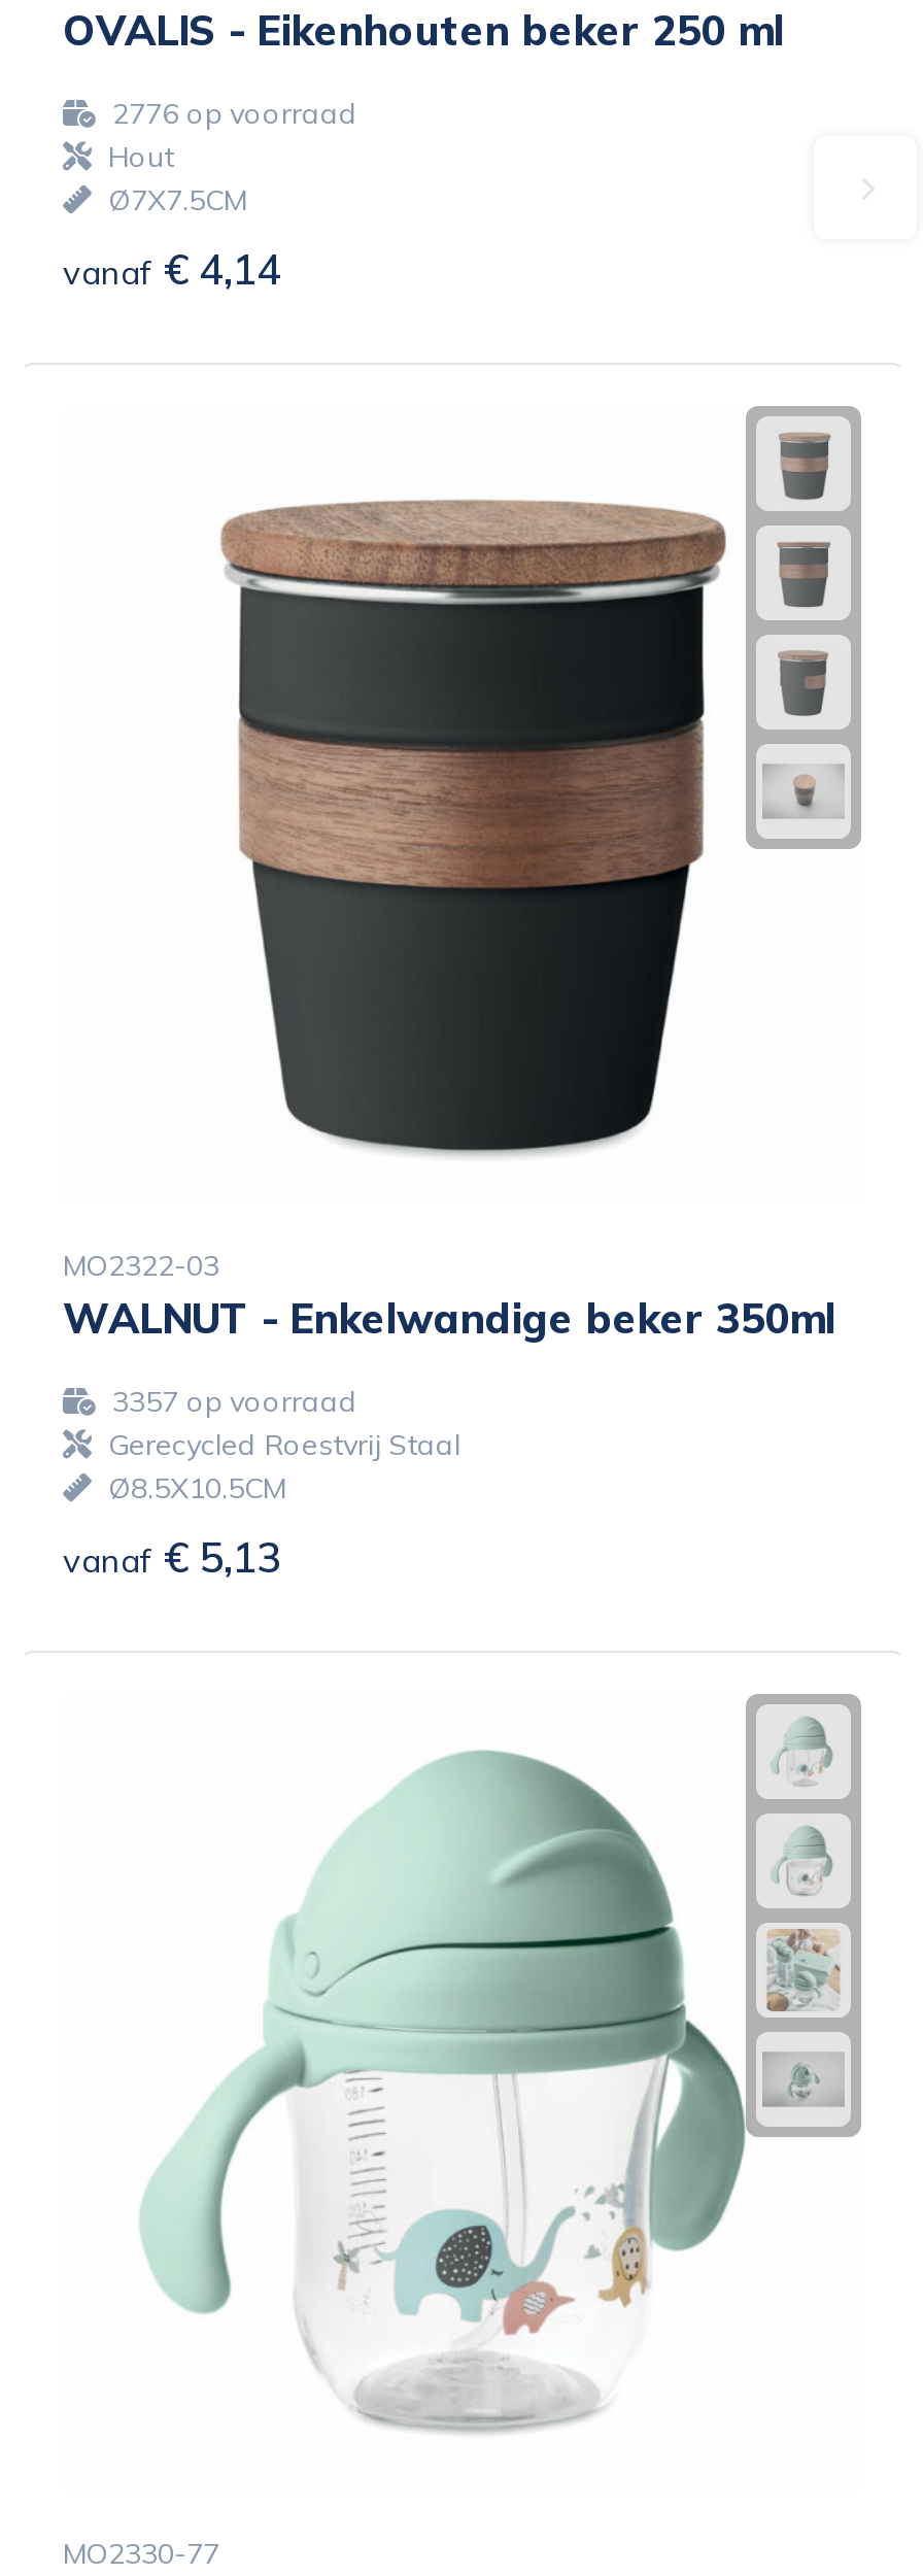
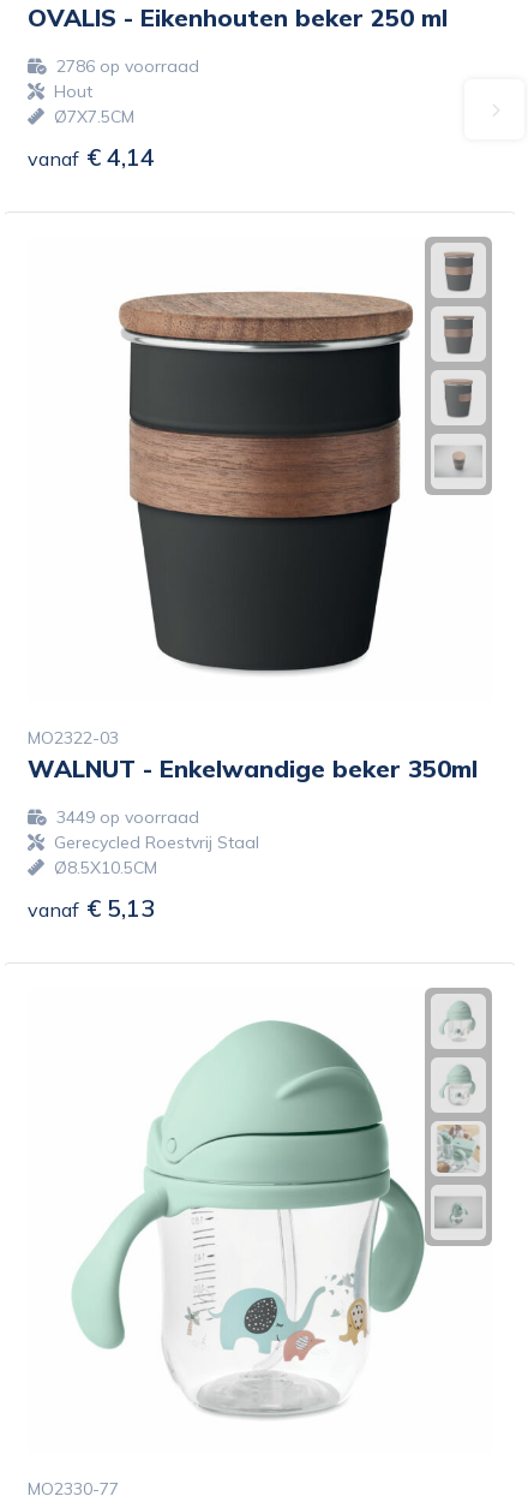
- 2776 op voorraad
+ 2786 op voorraad

- 3357 op voorraad
+ 3449 op voorraad
